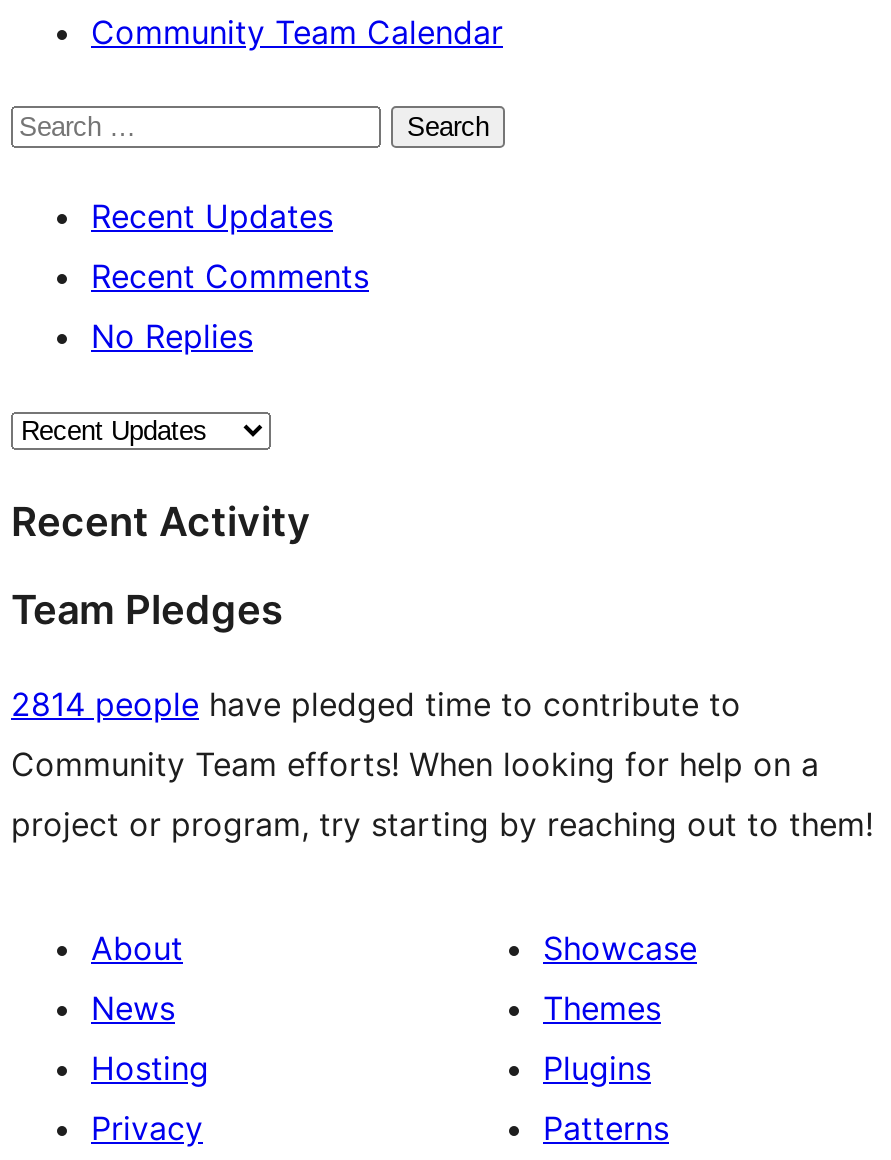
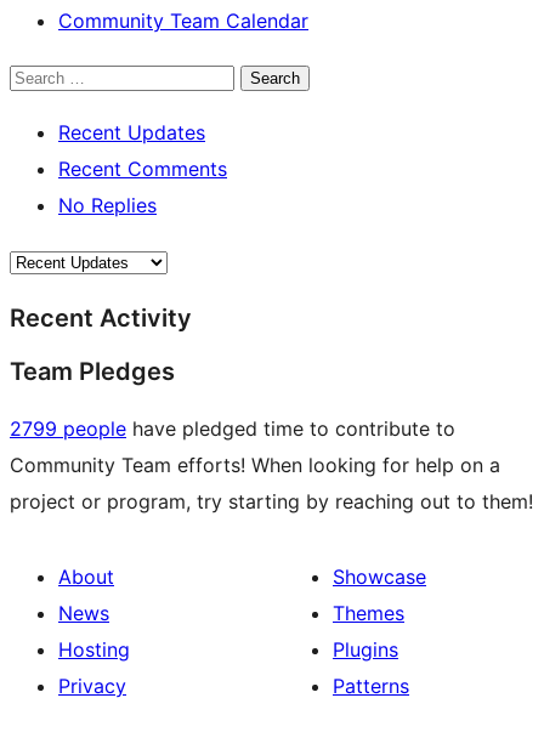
- 2814 people have pledged time to contribute to
+ 2799 people have pledged time to contribute to
